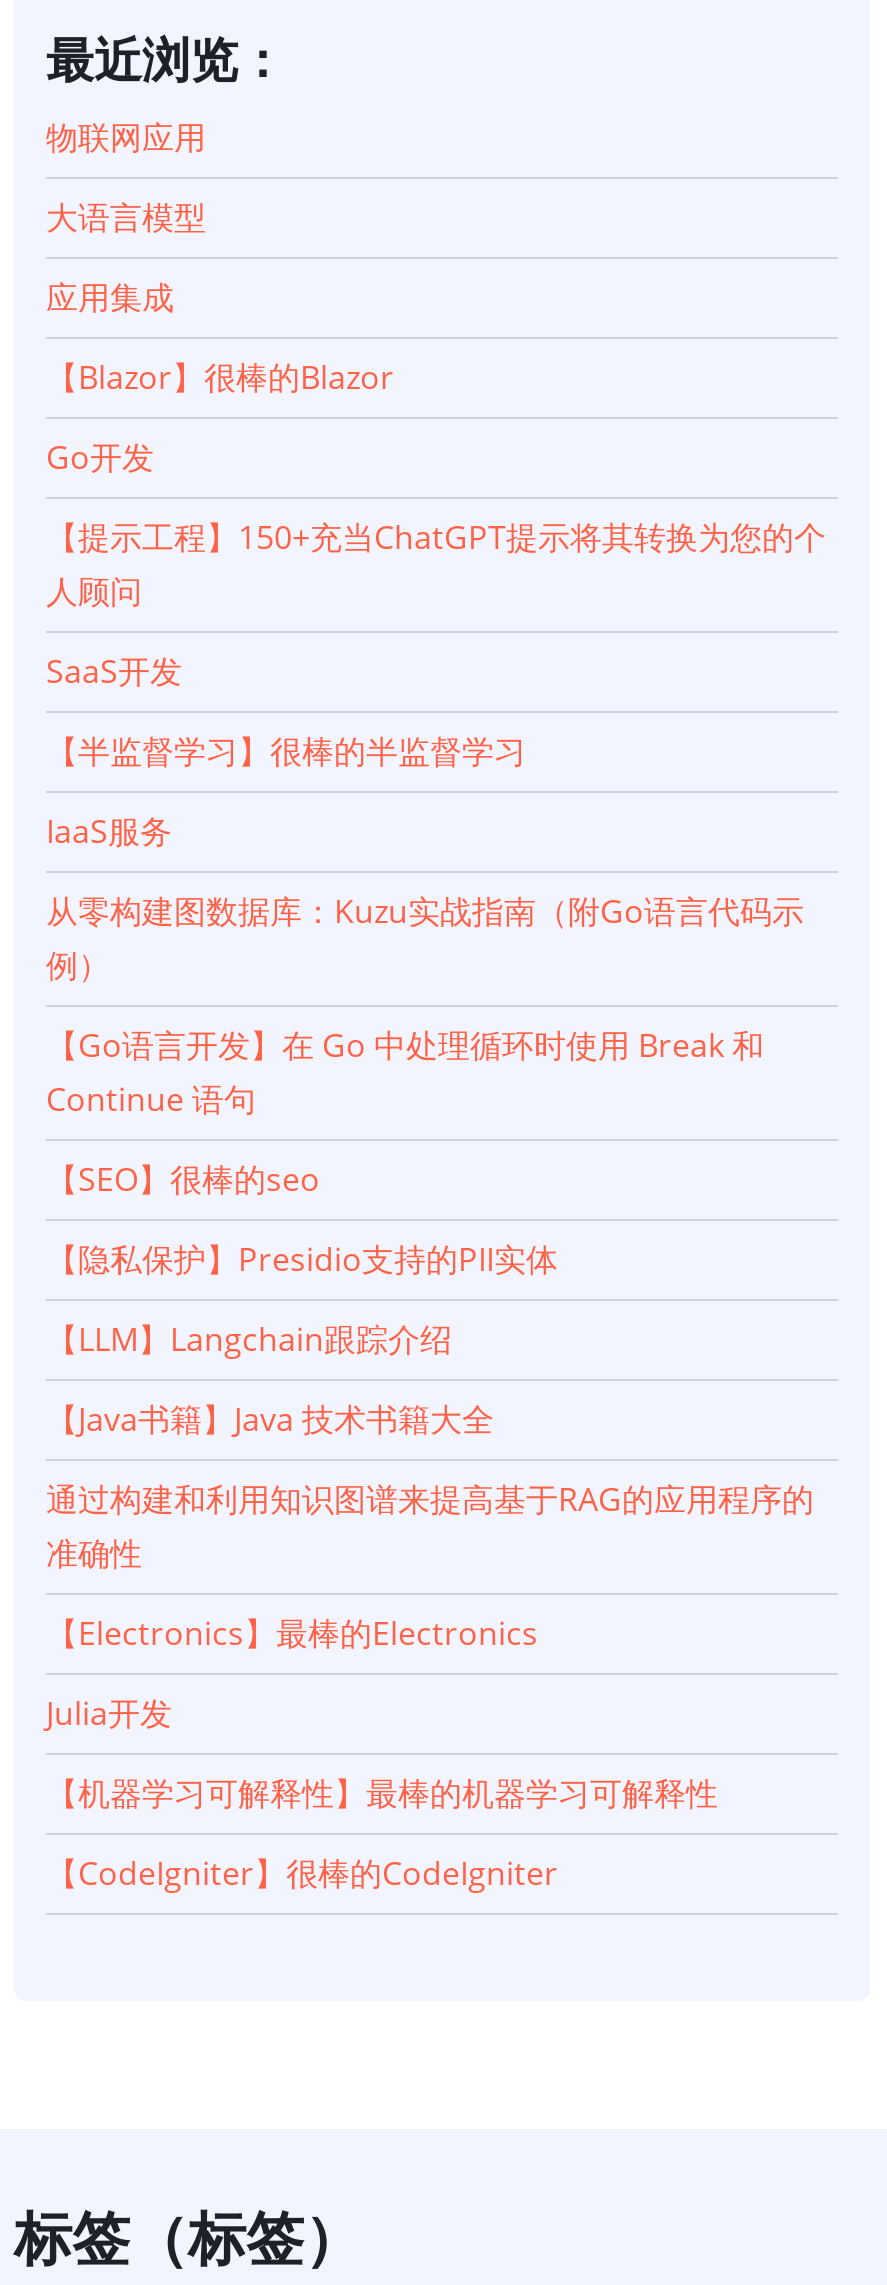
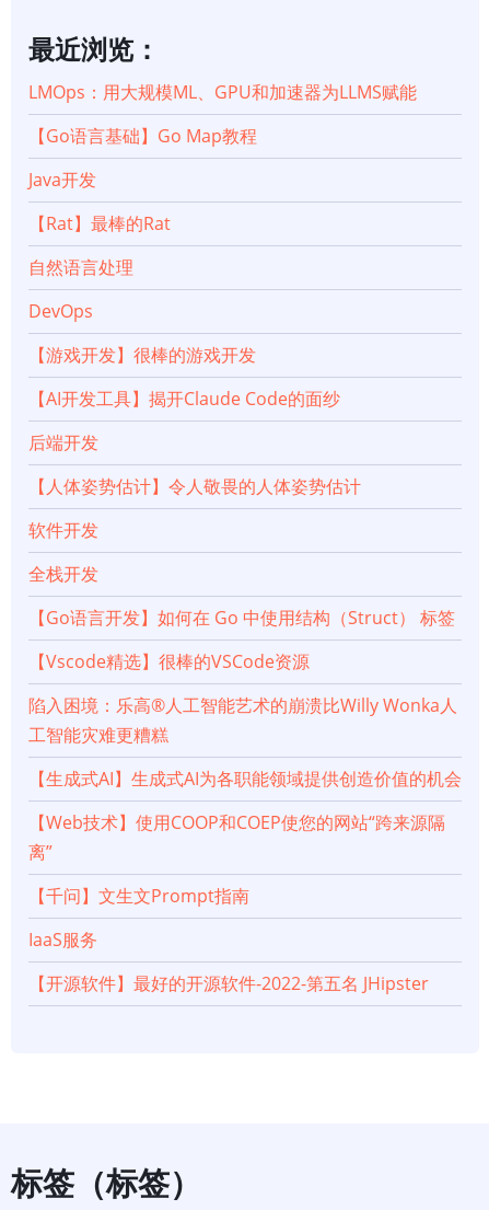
- 物联网应用
- 大语言模型
- 应用集成
- 【Blazor】很棒的Blazor
- Go开发
- 【提示工程】150+充当ChatGPT提示将其转换为您的个
- 人顾问
- SaaS开发
- 【半监督学习】很棒的半监督学习
+ LMOps：用大规模ML、GPU和加速器为LLMS赋能
+ 【Go语言基础】Go Map教程
+ Java开发
+ 【Rat】最棒的Rat
+ 自然语言处理
+ DevOps
+ 【游戏开发】很棒的游戏开发
+ 【AI开发工具】揭开Claude Code的面纱
+ 后端开发
+ 【人体姿势估计】令人敬畏的人体姿势估计
+ 软件开发
+ 全栈开发
+ 【Go语言开发】如何在 Go 中使用结构（Struct） 标签
+ 【Vscode精选】很棒的VSCode资源
+ 陷入困境：乐高®人工智能艺术的崩溃比Willy Wonka人
+ 工智能灾难更糟糕
+ 【生成式AI】生成式AI为各职能领域提供创造价值的机会
+ 【Web技术】使用COOP和COEP使您的网站“跨来源隔
+ 离”
+ 【千问】文生文Prompt指南

moved down: IaaS服务

- 从零构建图数据库：Kuzu实战指南（附Go语言代码示
- 例）
- 【Go语言开发】在 Go 中处理循环时使用 Break 和
- Continue 语句
- 【SEO】很棒的seo
- 【隐私保护】Presidio支持的PII实体
- 【LLM】Langchain跟踪介绍
- 【Java书籍】Java 技术书籍大全
- 通过构建和利用知识图谱来提高基于RAG的应用程序的
- 准确性
- 【Electronics】最棒的Electronics
- Julia开发
- 【机器学习可解释性】最棒的机器学习可解释性
- 【CodeIgniter】很棒的CodeIgniter
+ 【开源软件】最好的开源软件-2022-第五名 JHipster
